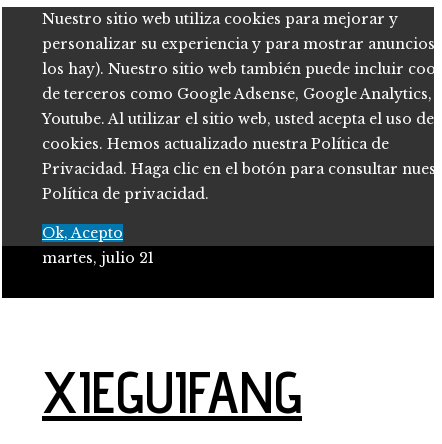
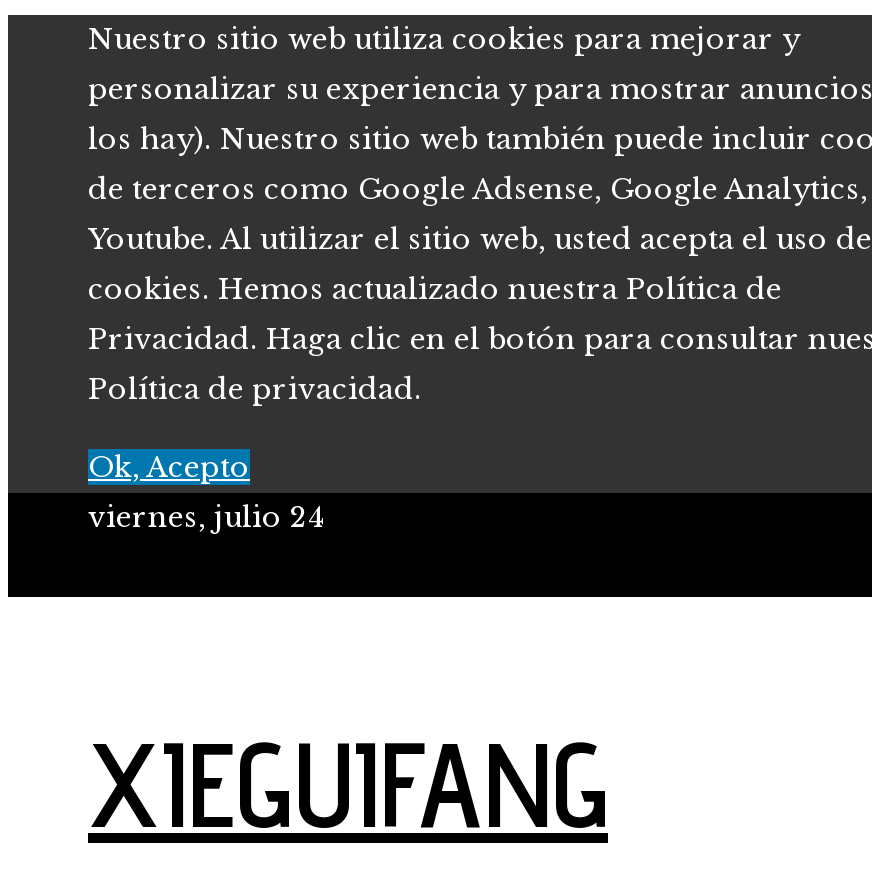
- martes, julio 21
+ viernes, julio 24
